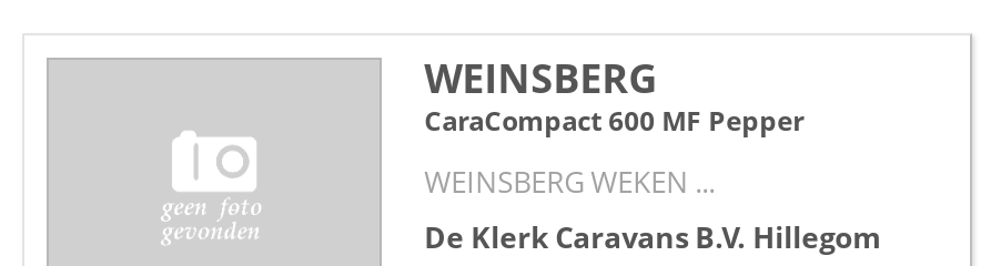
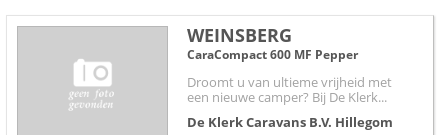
- WEINSBERG WEKEN ...
+ Droomt u van ultieme vrijheid met
+ een nieuwe camper? Bij De Klerk...
